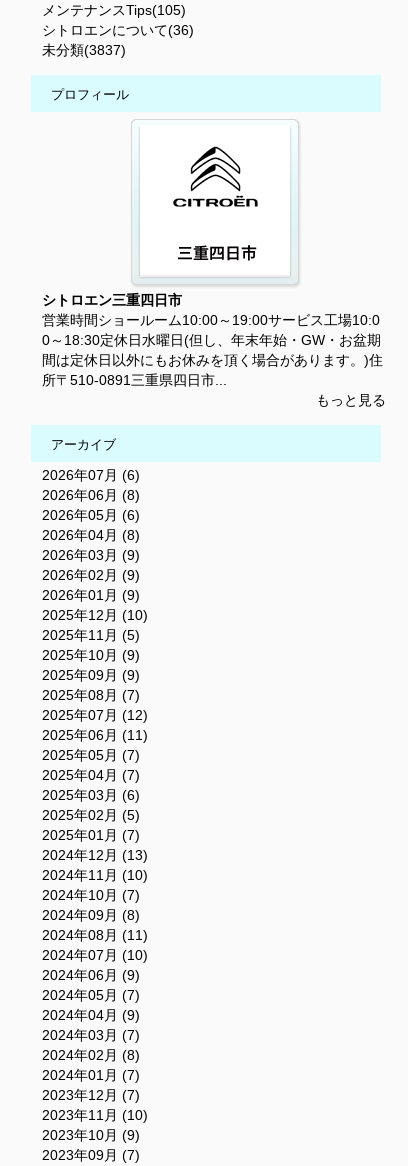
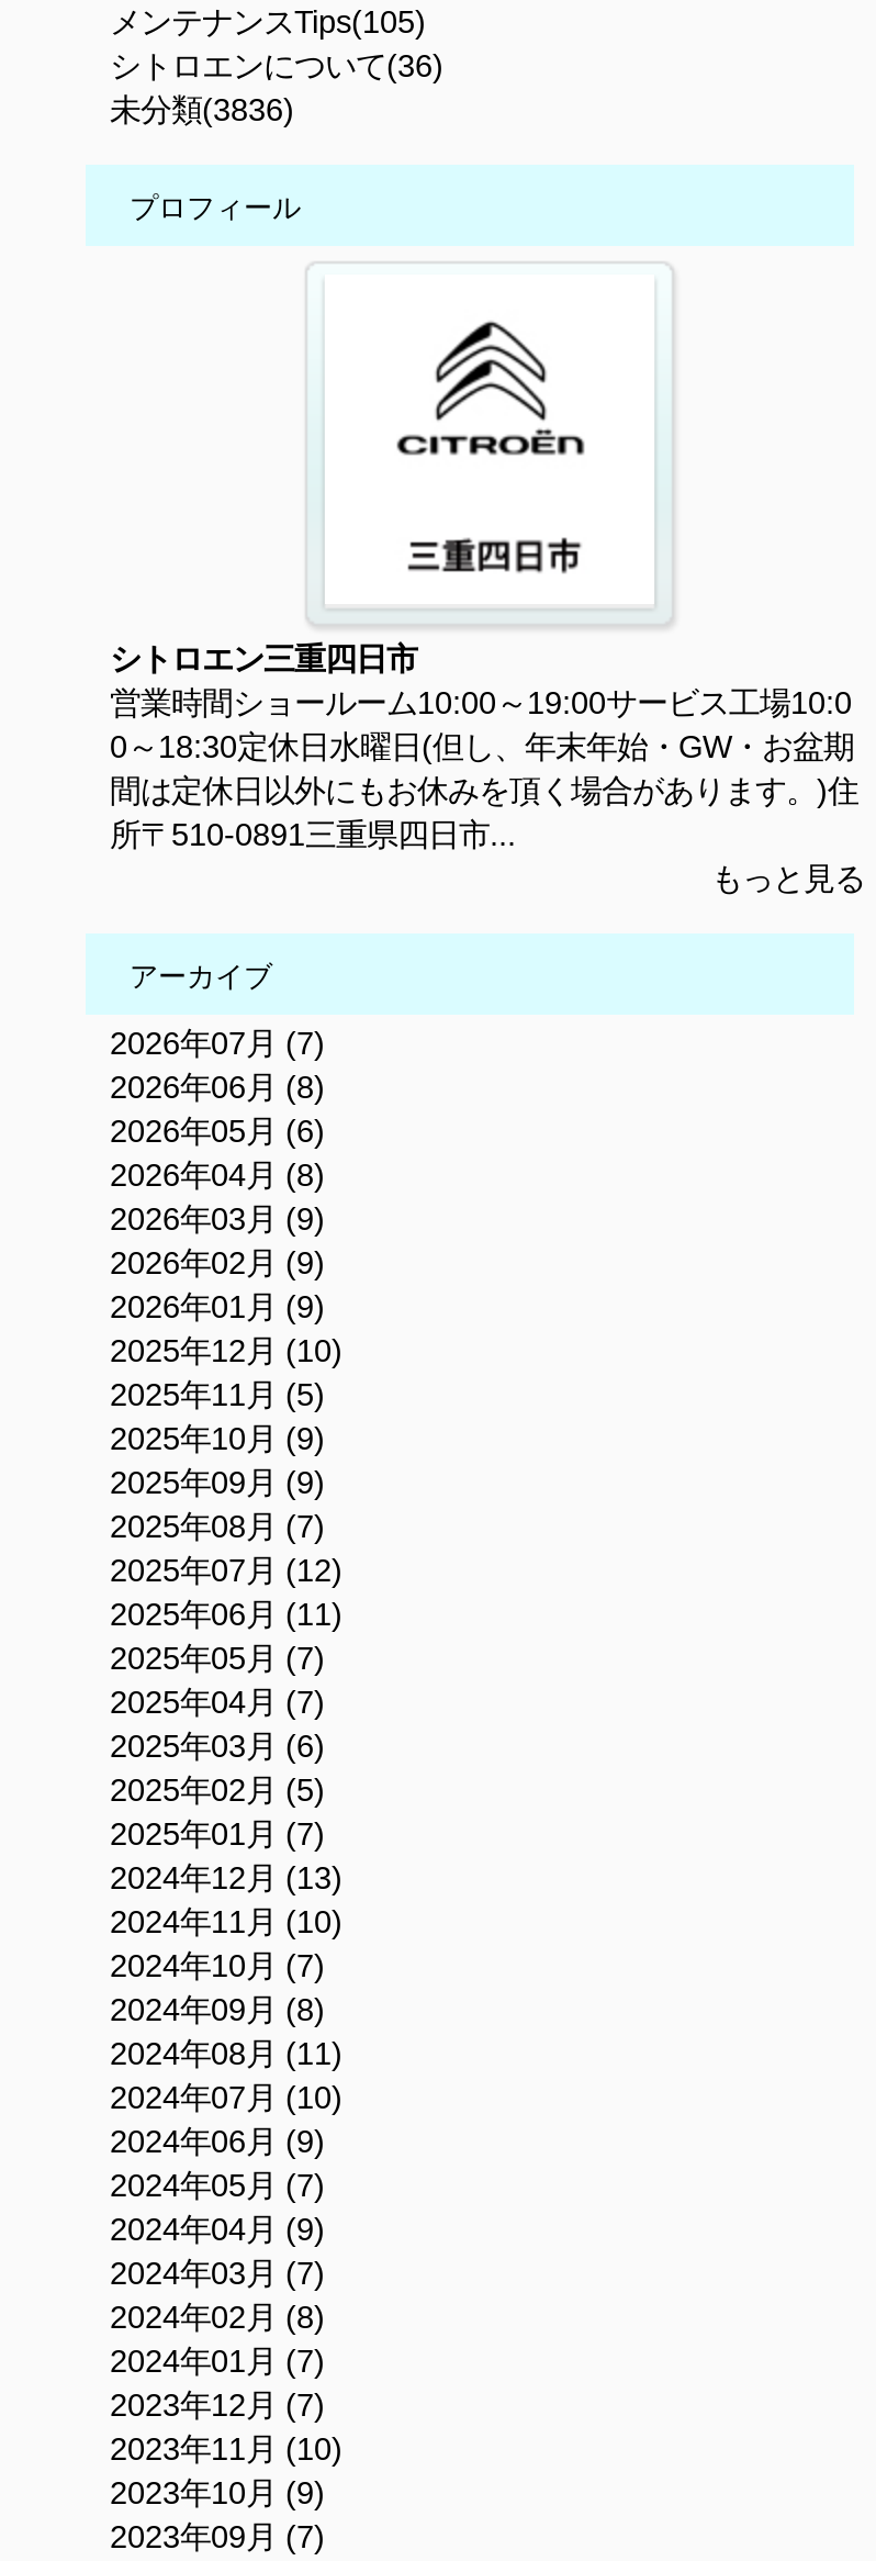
- 未分類(3837)
+ 未分類(3836)

- 2026年07月 (6)
+ 2026年07月 (7)
